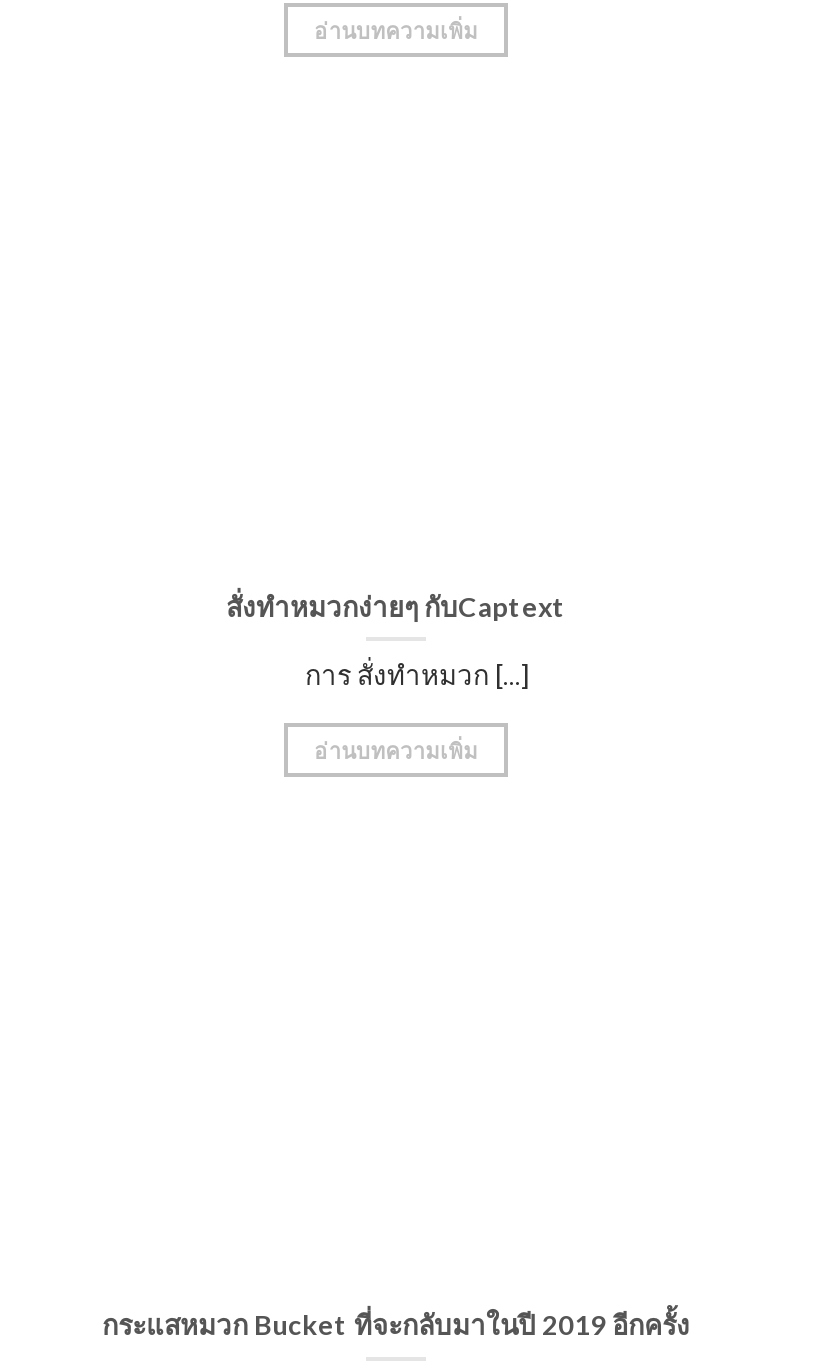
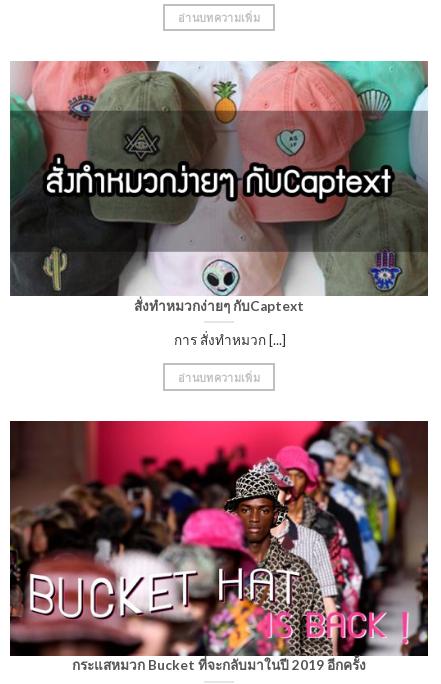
+ [image]

+ [image]
